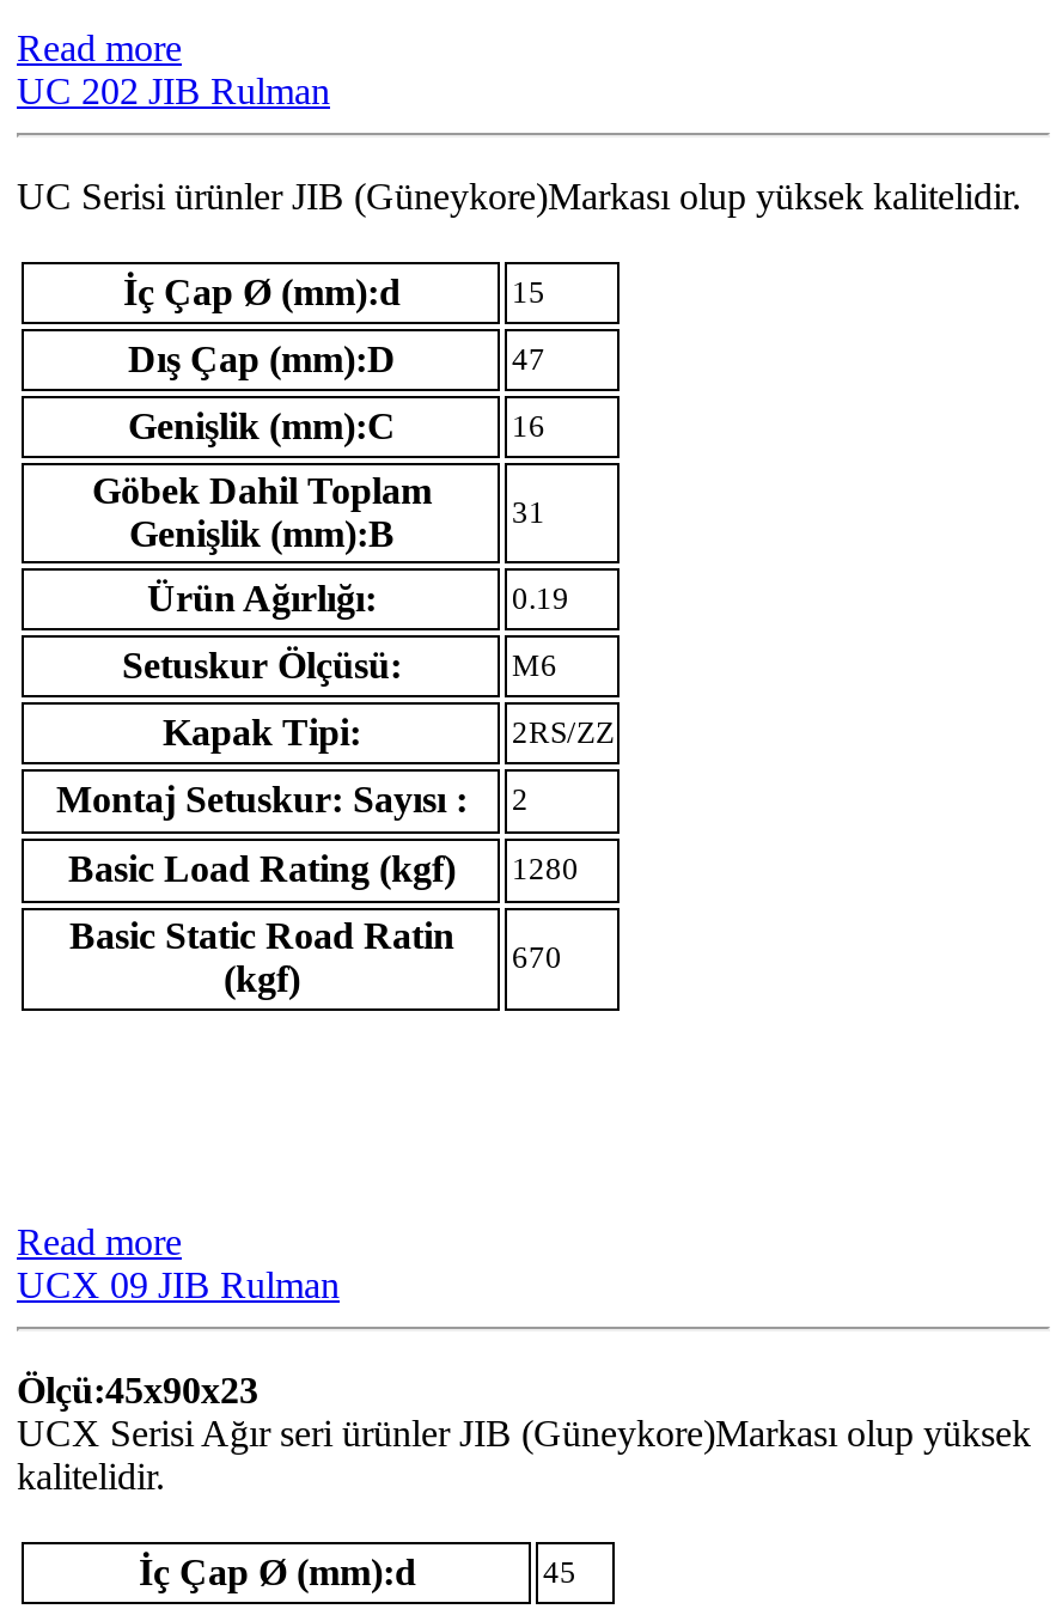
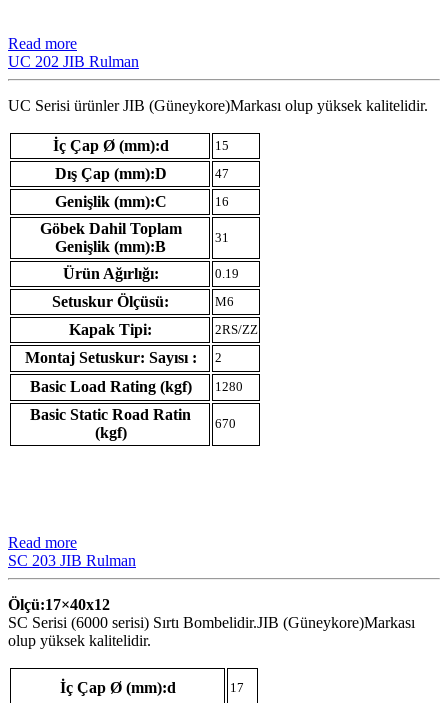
- UCX 09 JIB Rulman
+ SC 203 JIB Rulman

- Ölçü:45x90x23
- UCX Serisi Ağır seri ürünler JIB (Güneykore)Markası olup yüksek
- kalitelidir.
+ Ölçü:17×40x12
+ SC Serisi (6000 serisi) Sırtı Bombelidir.JIB (Güneykore)Markası
+ olup yüksek kalitelidir.

- 45
+ 17
